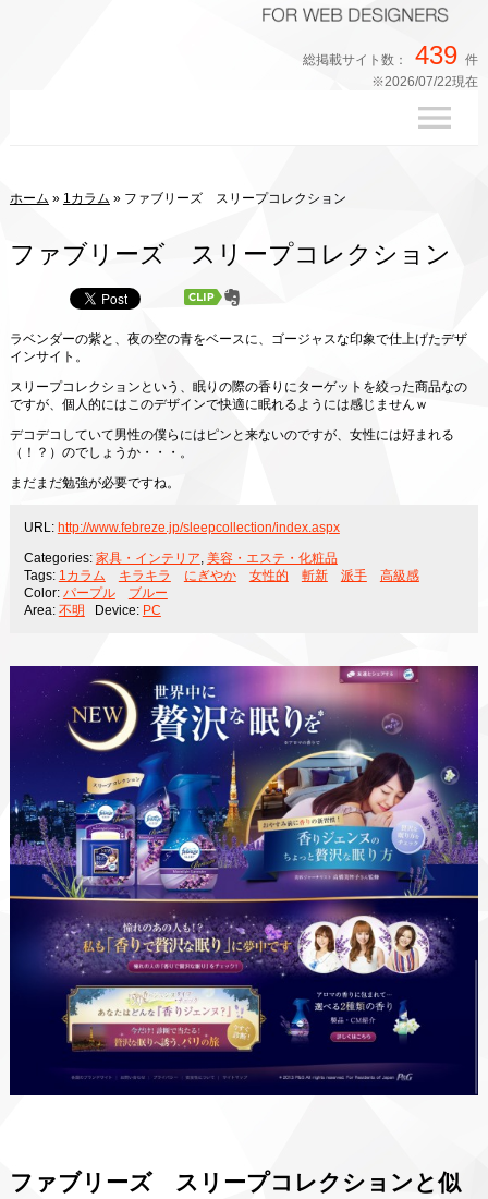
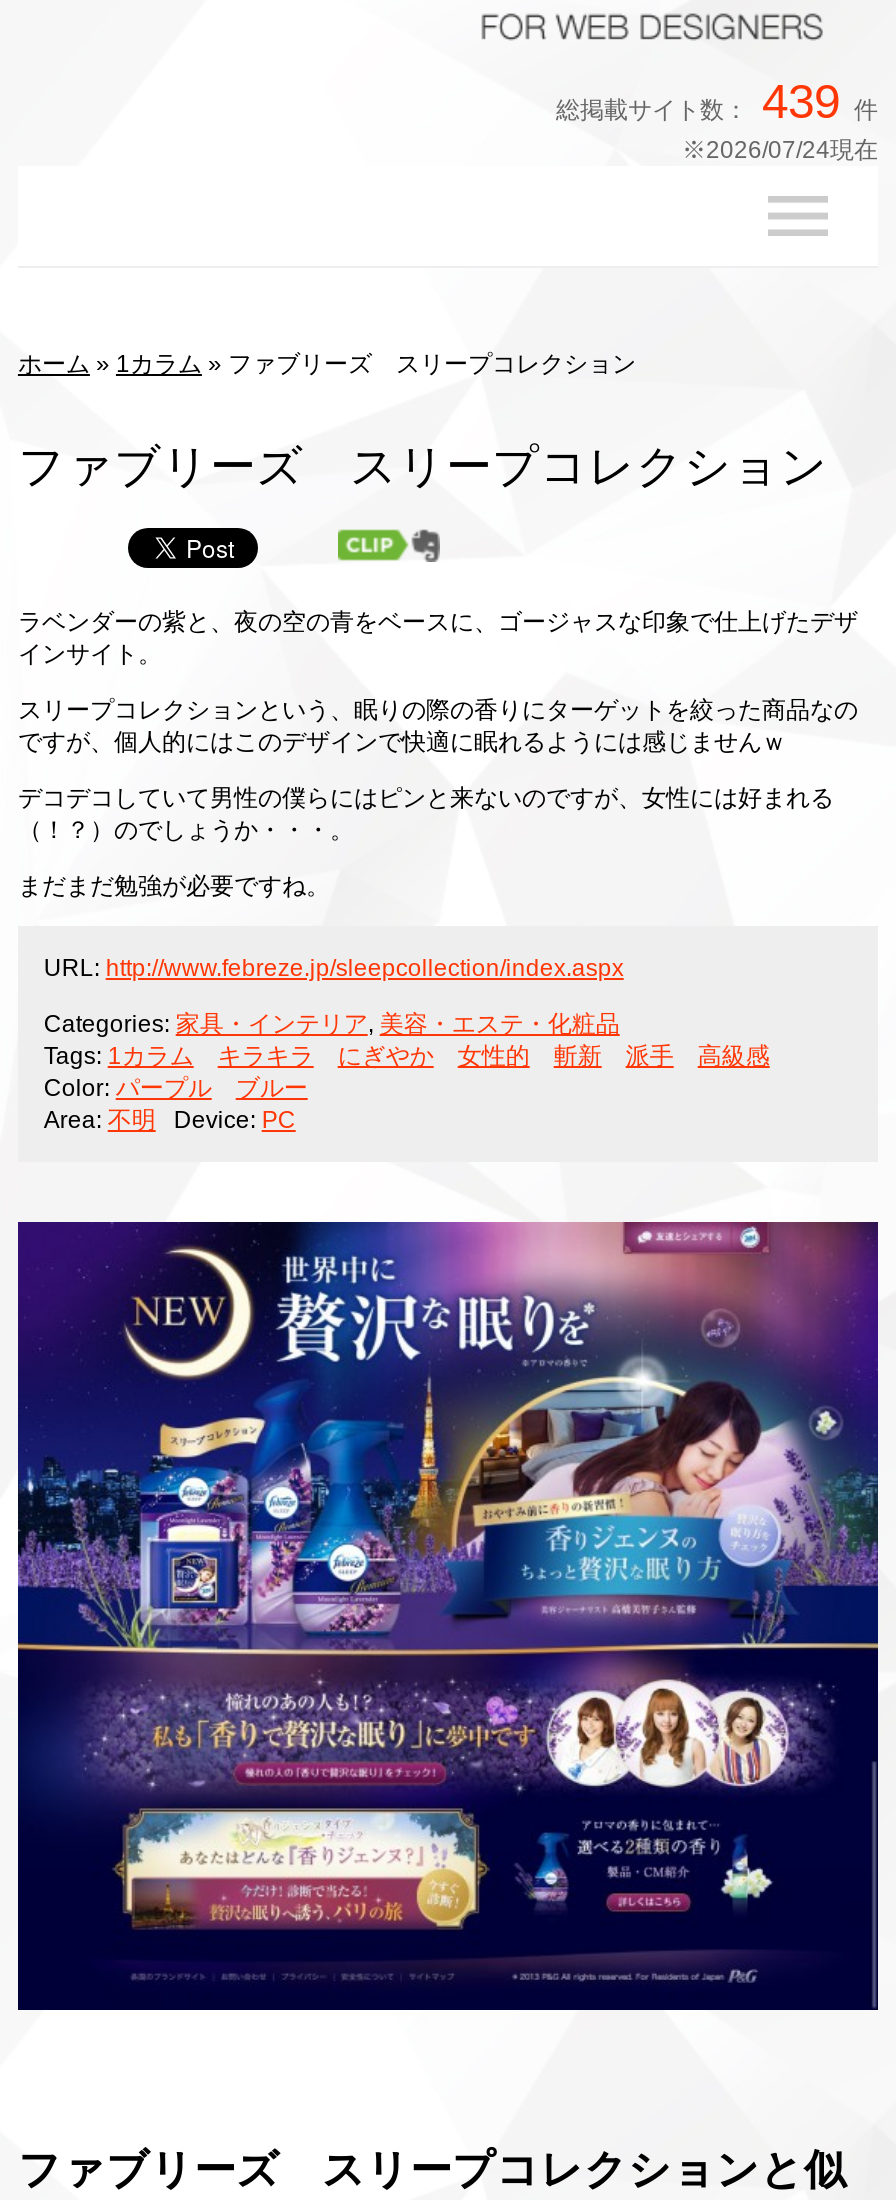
- ※2026/07/22現在
+ ※2026/07/24現在
